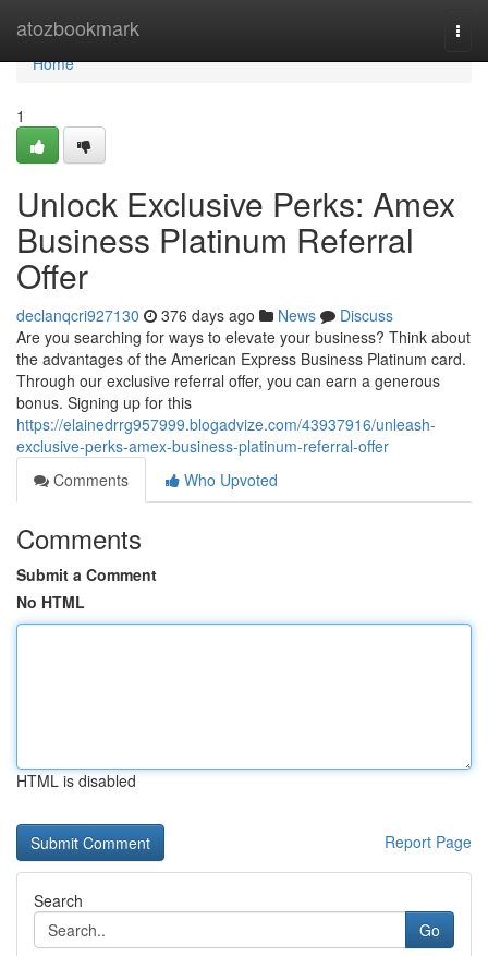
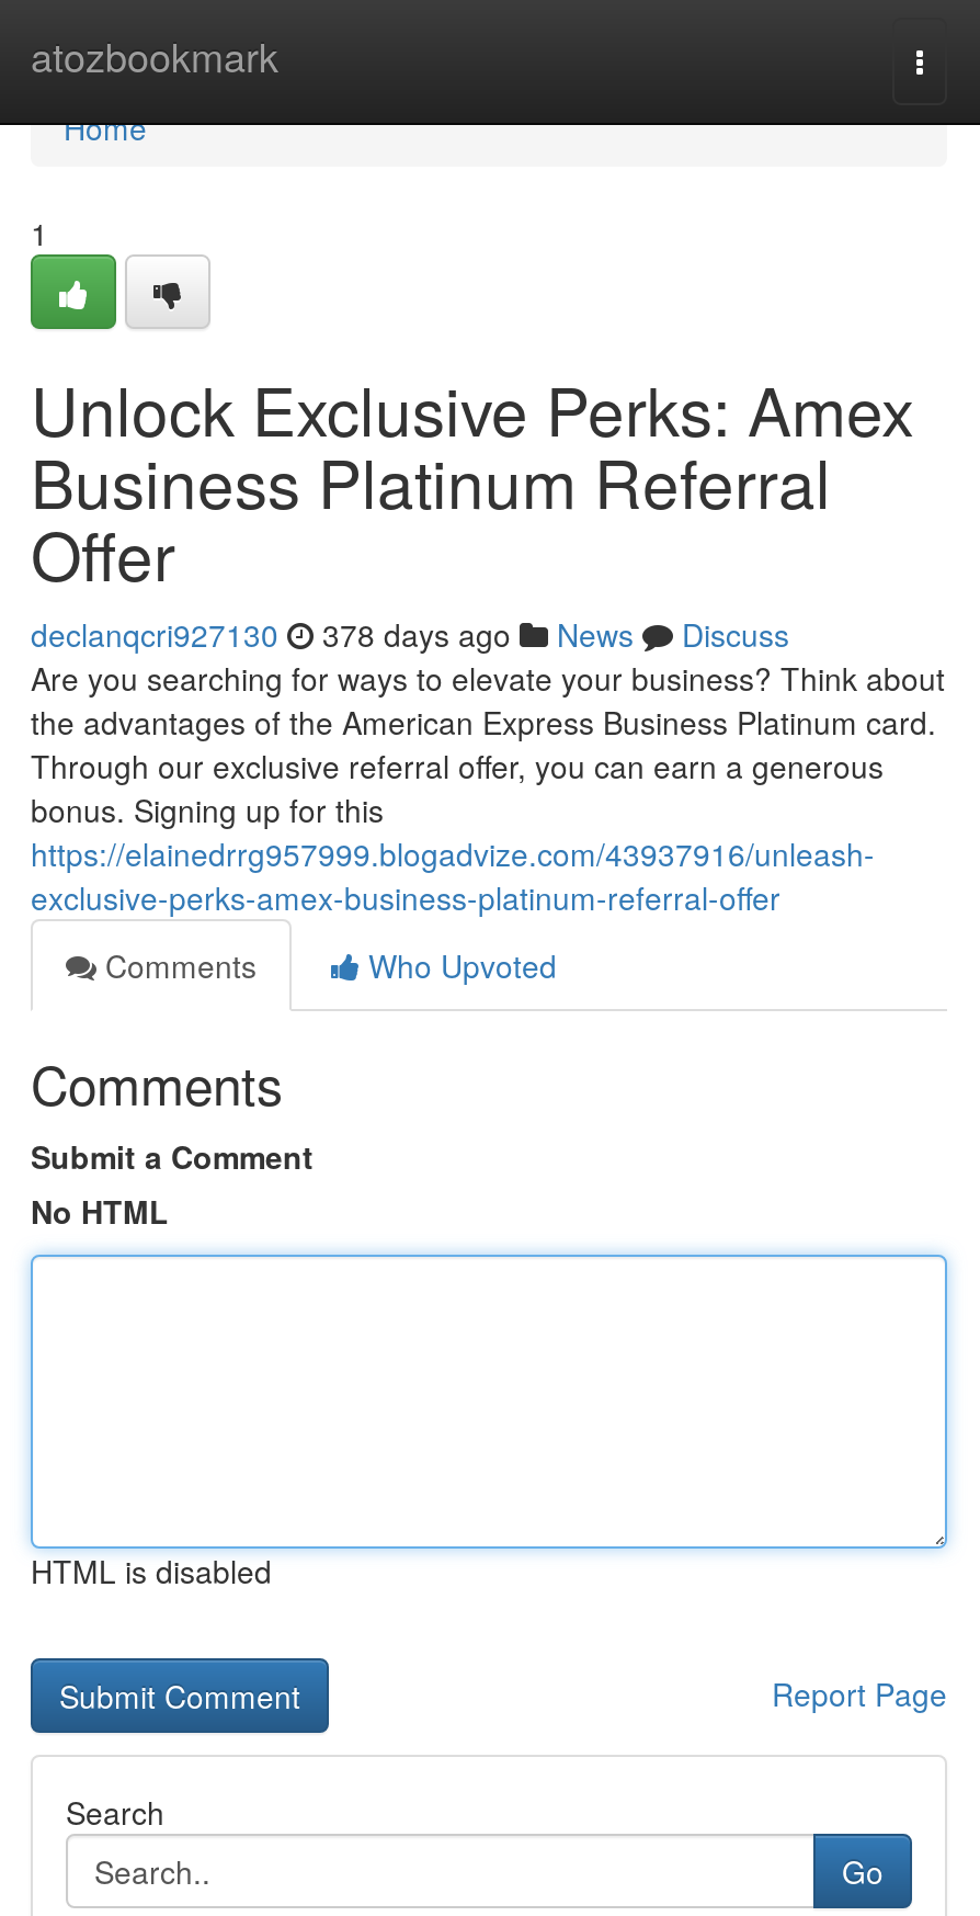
- declanqcri927130 376 days ago News Discuss
+ declanqcri927130 378 days ago News Discuss
